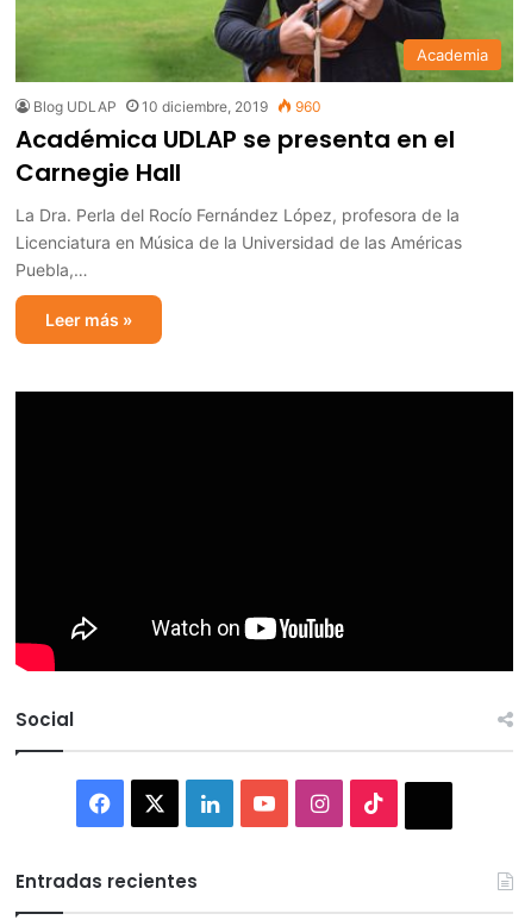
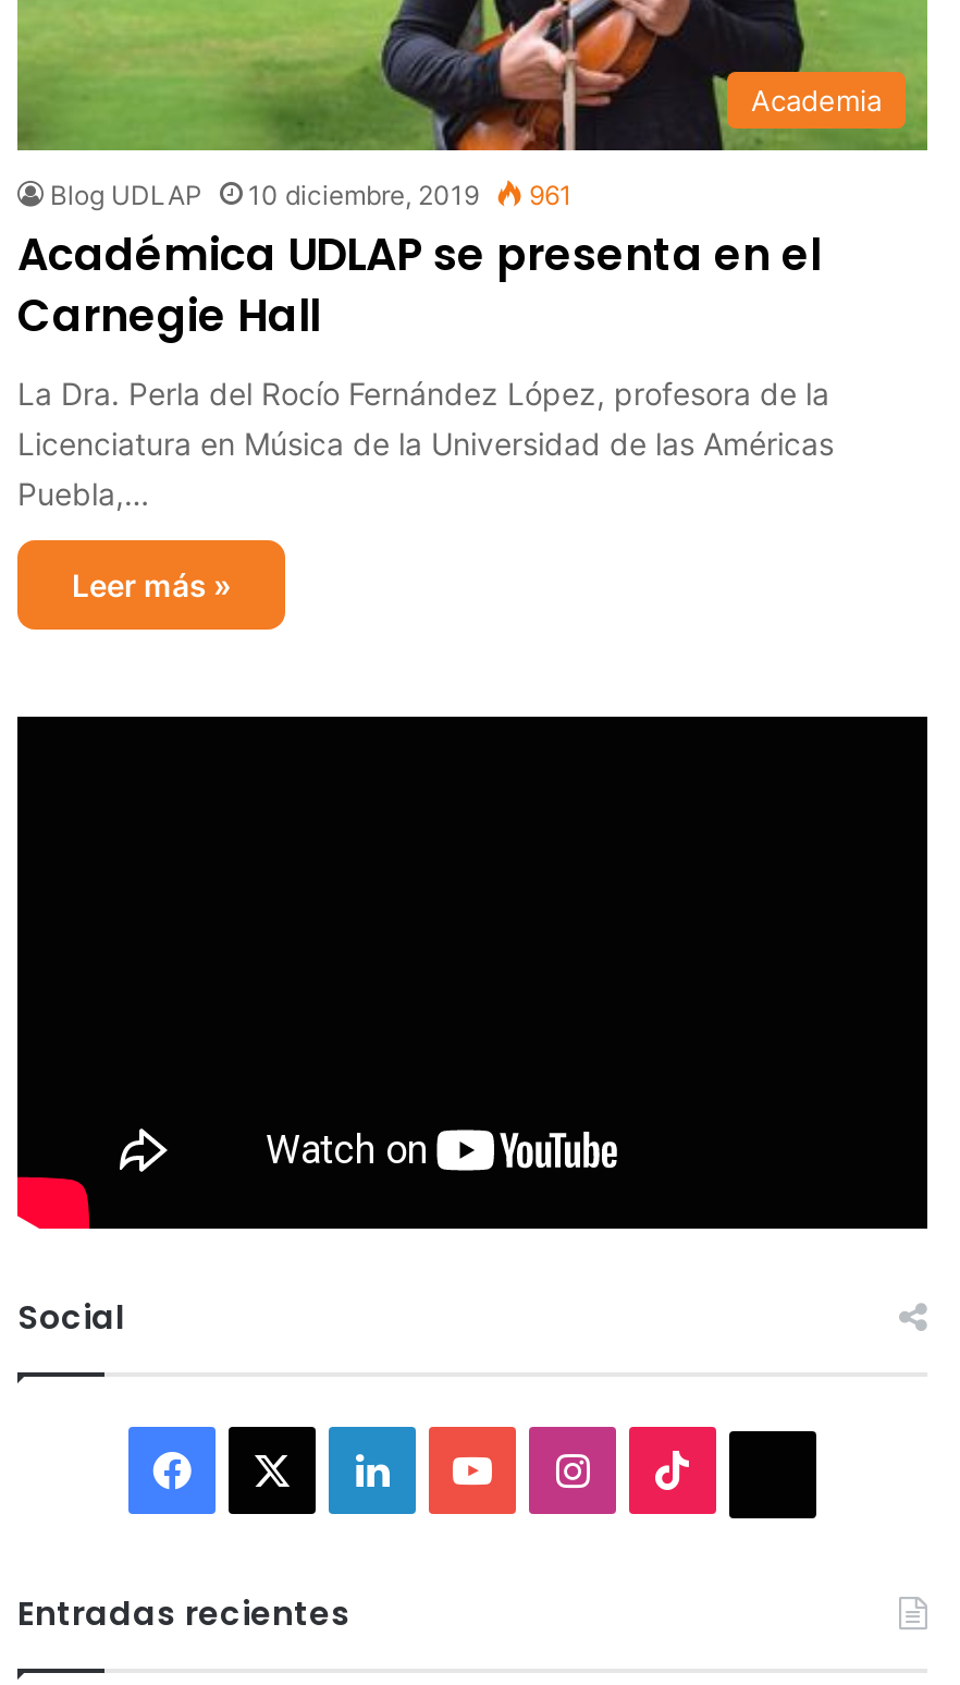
- Blog UDLAP 10 diciembre, 2019 960
+ Blog UDLAP 10 diciembre, 2019 961
